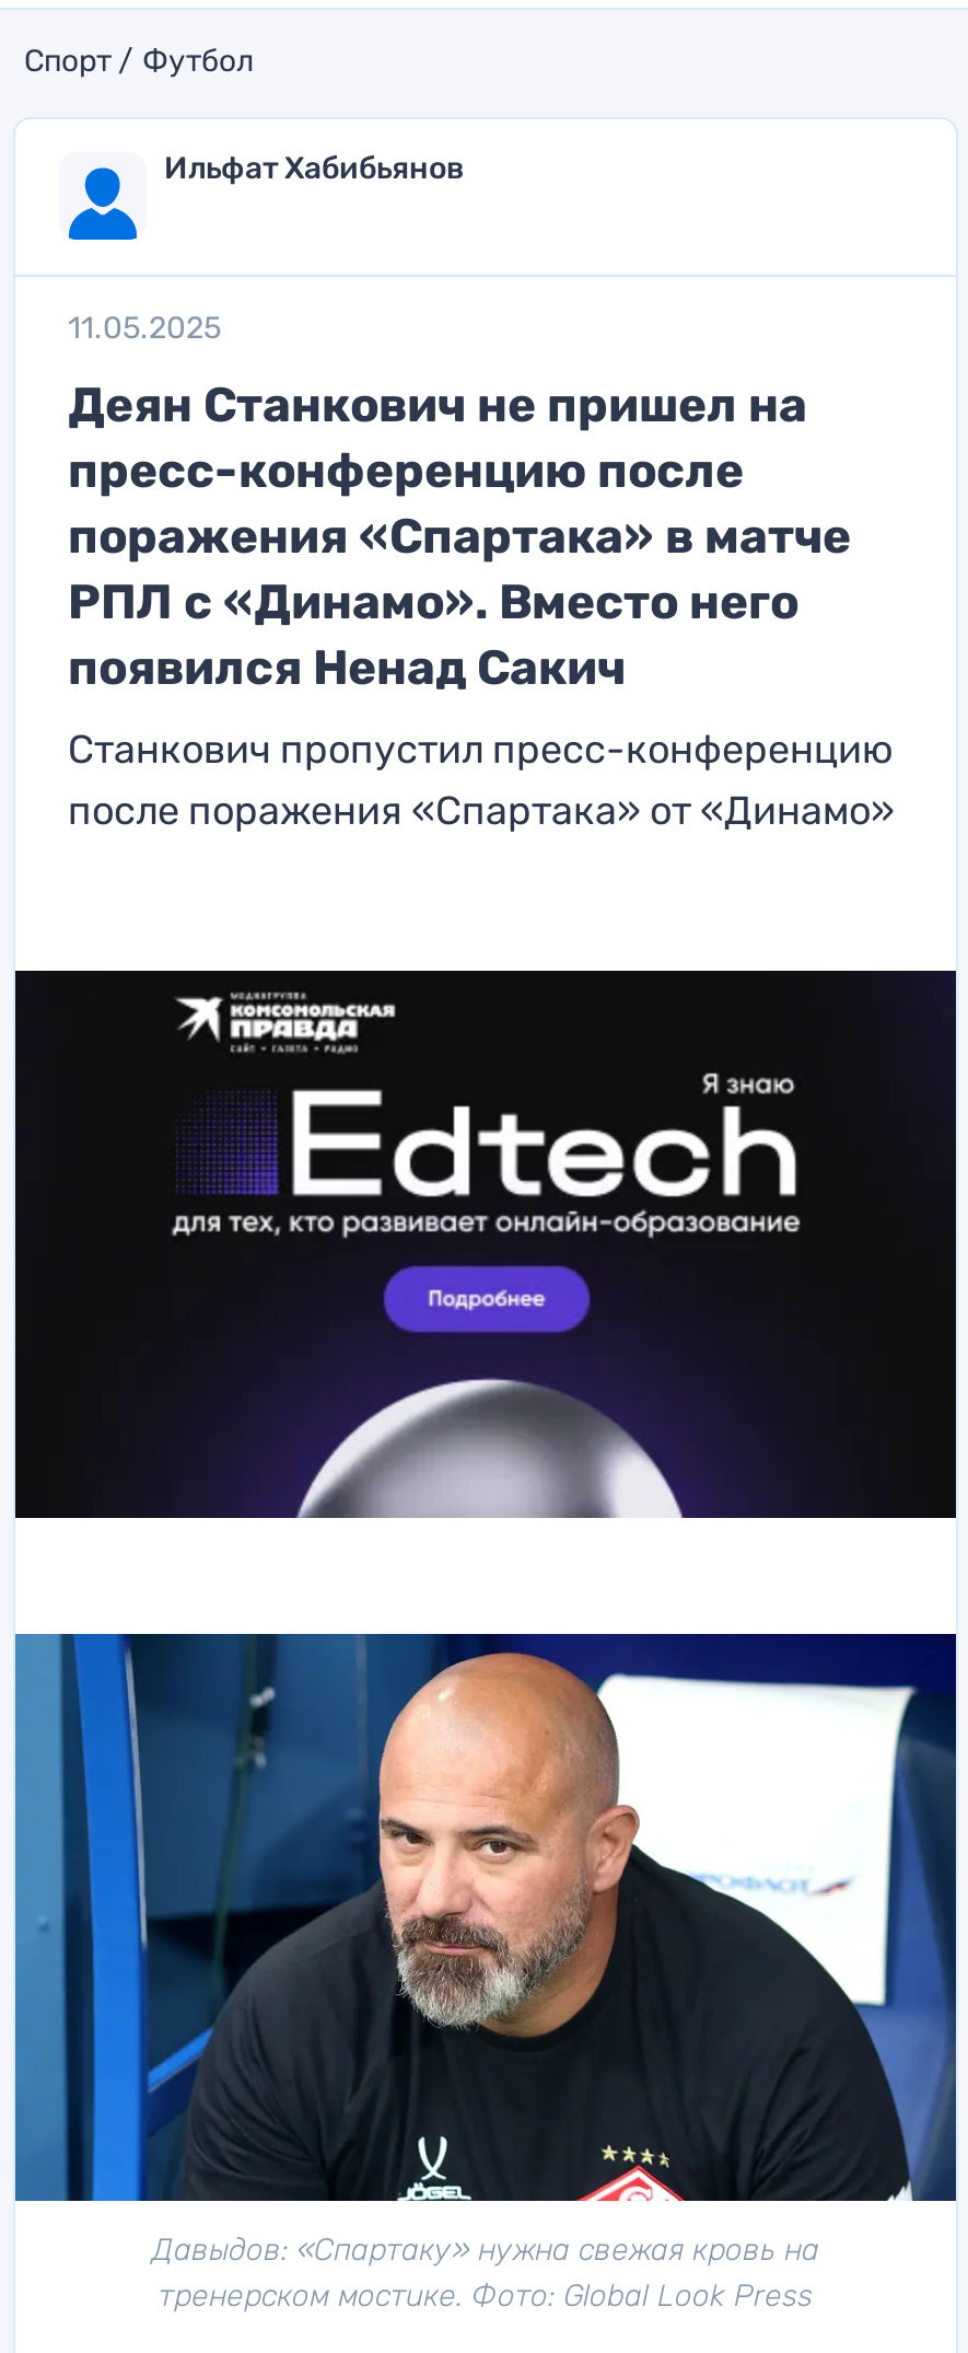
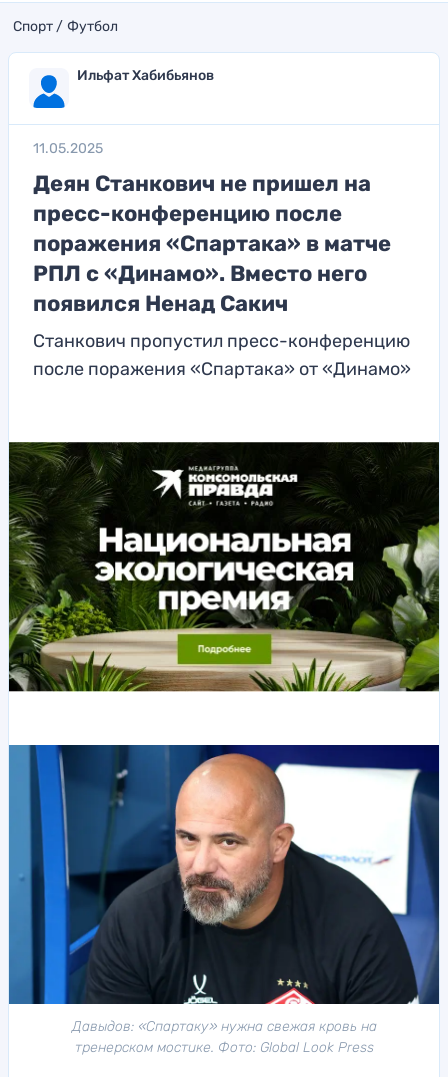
- [image]
+ [image]
